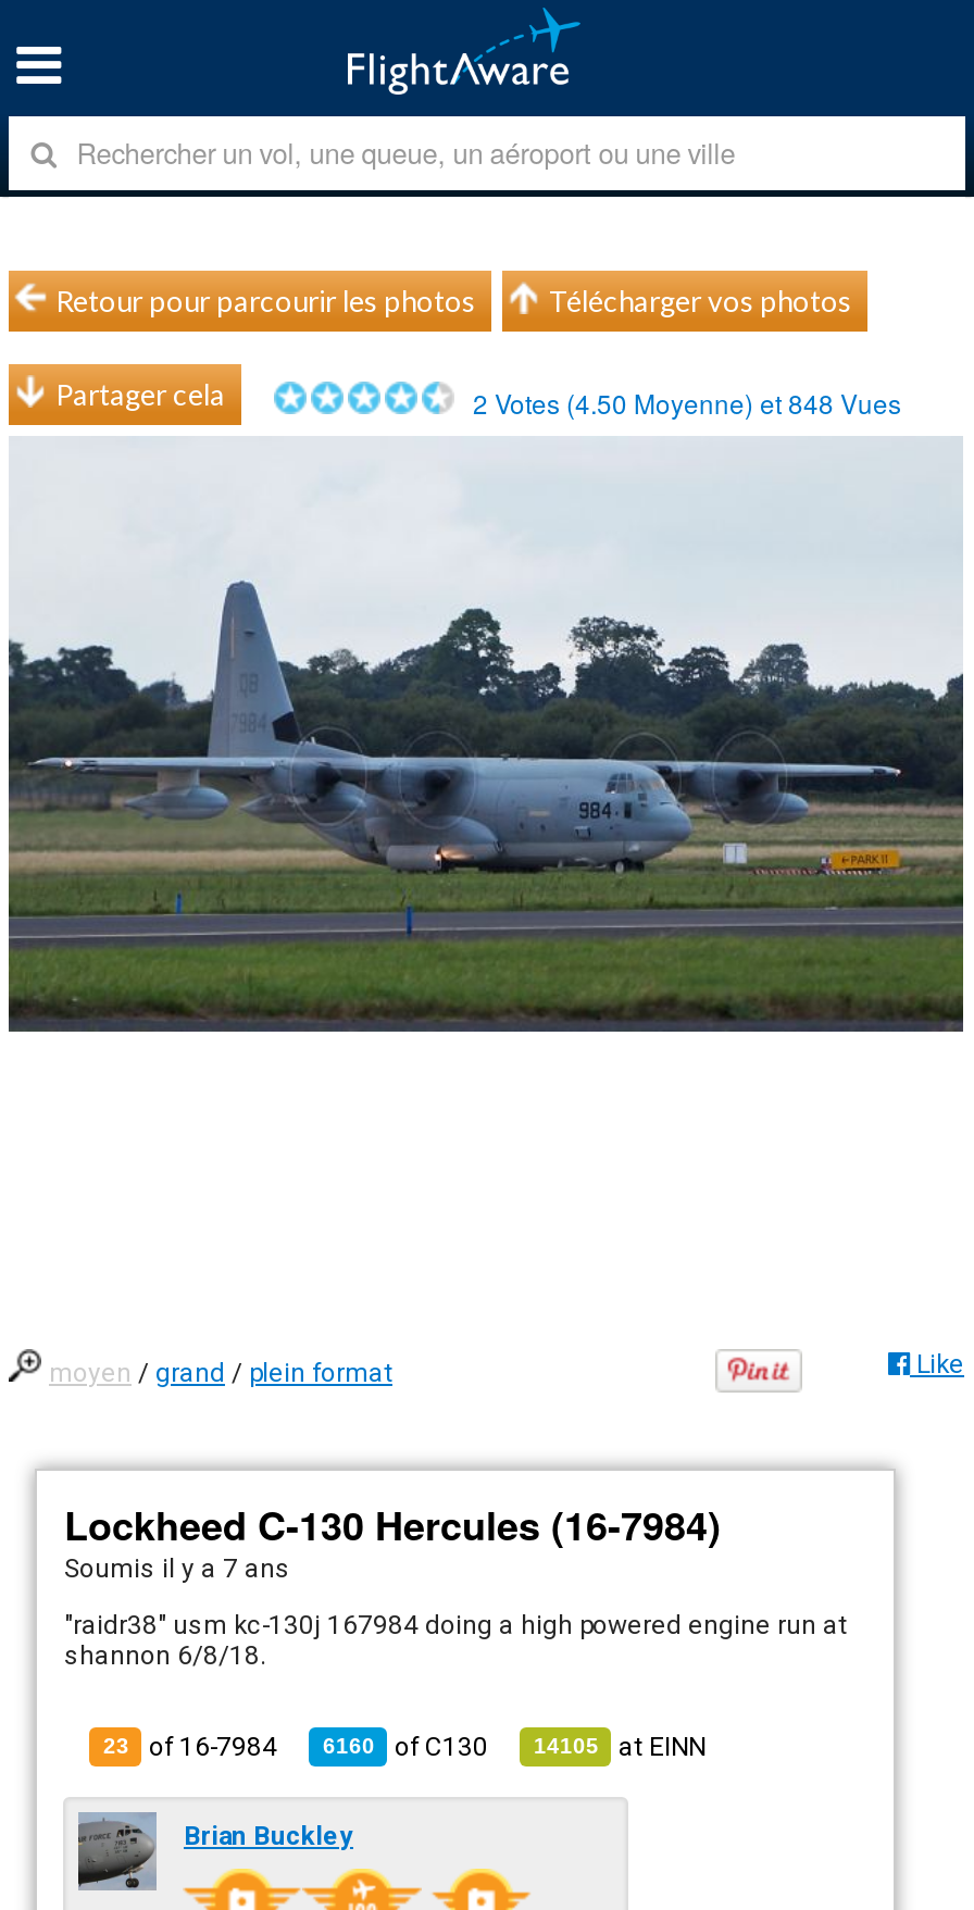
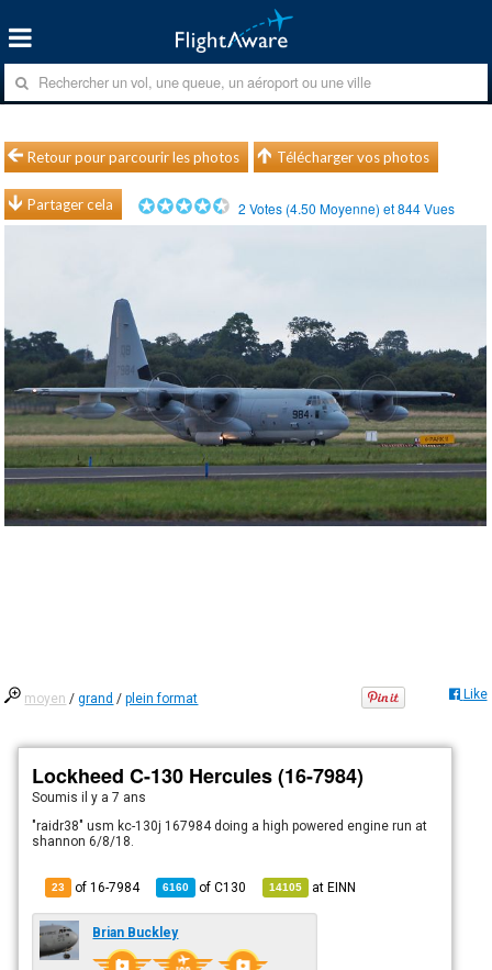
- 2 Votes (4.50 Moyenne) et 848 Vues
+ 2 Votes (4.50 Moyenne) et 844 Vues
